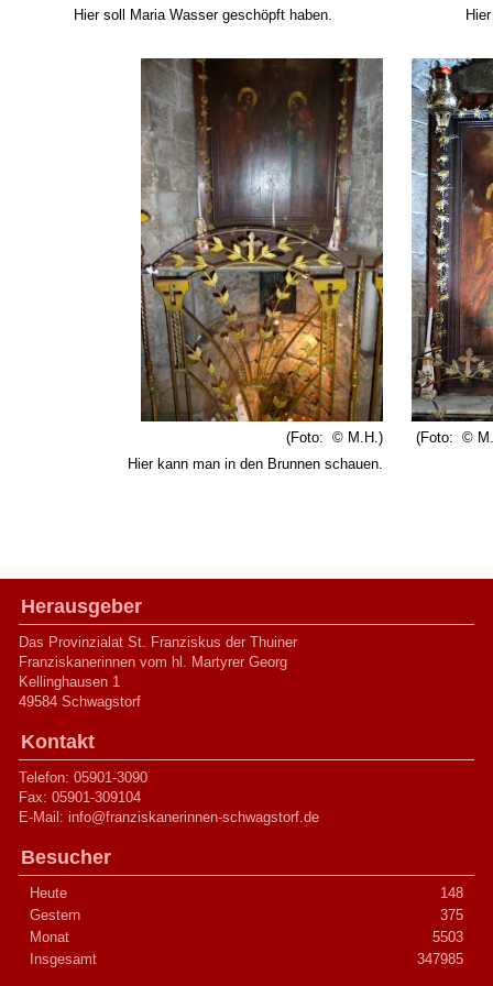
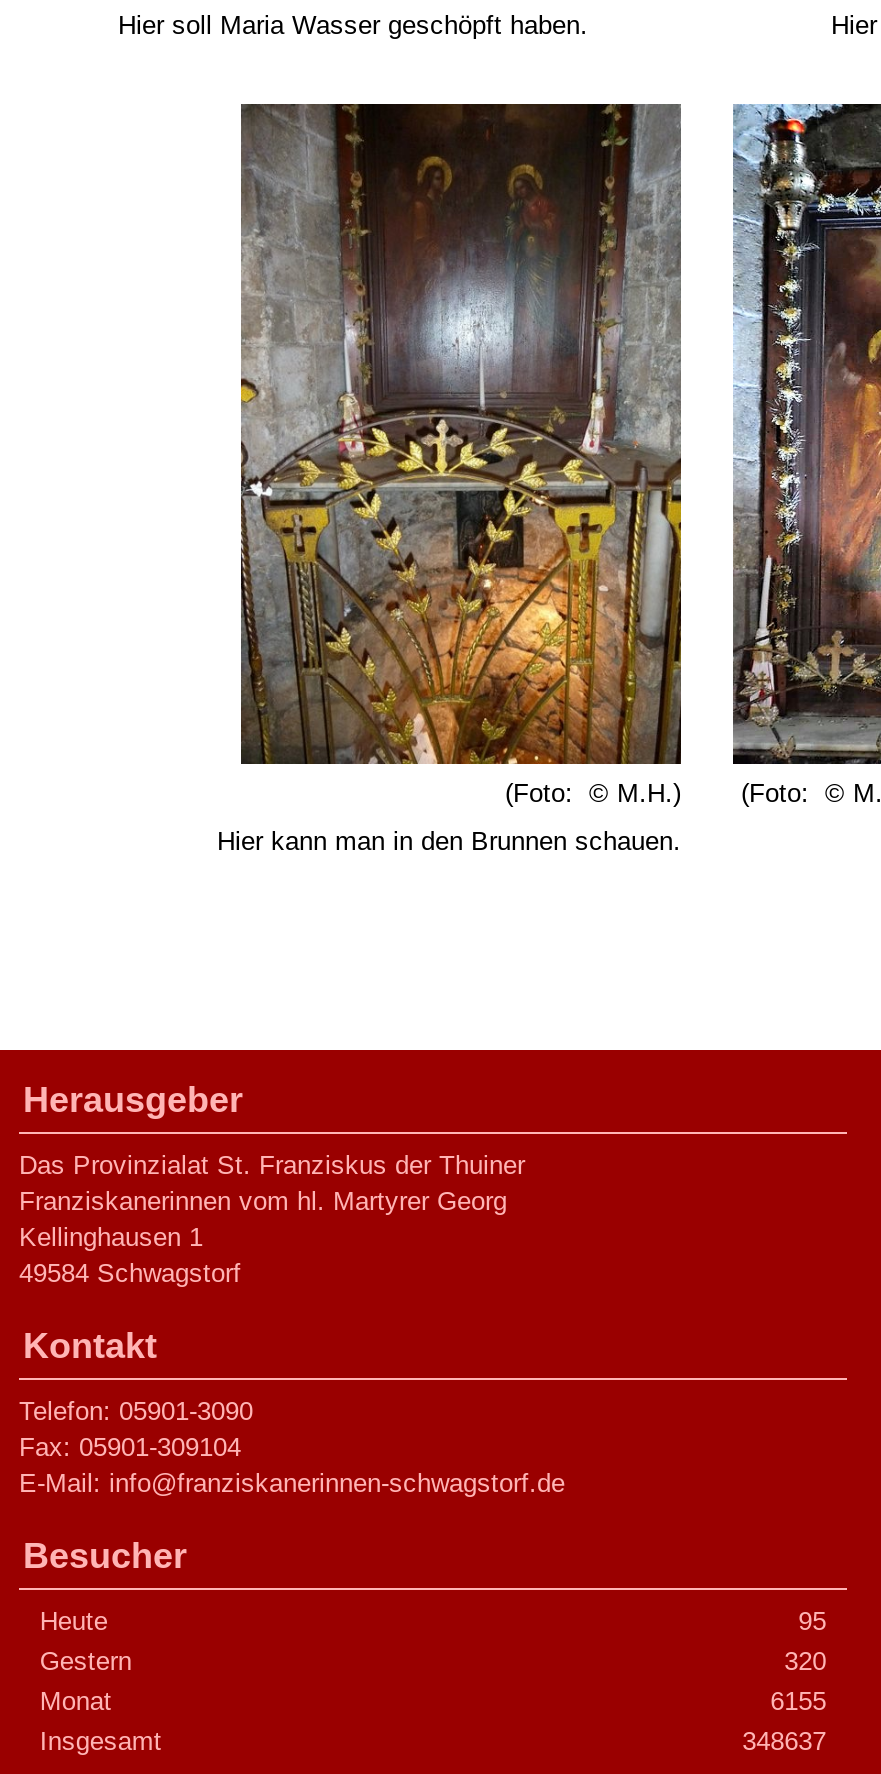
- 148
+ 95

- 375
+ 320

- 5503
+ 6155

- 347985
+ 348637
